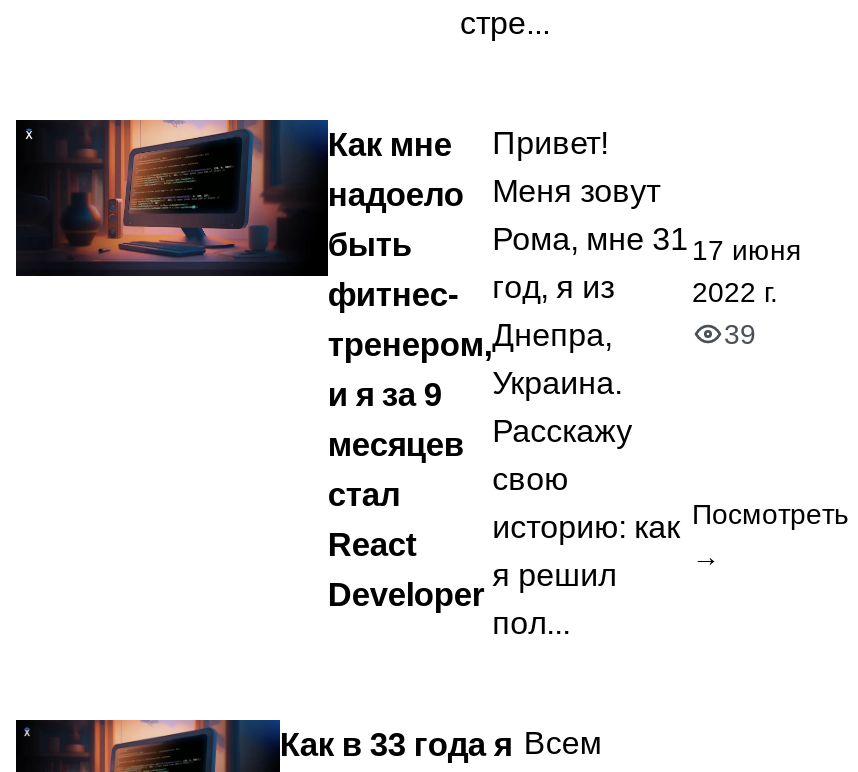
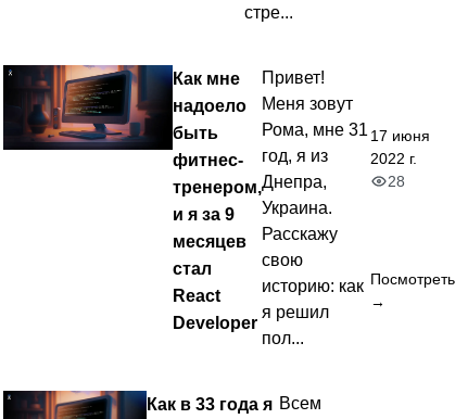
- 39
+ 28
